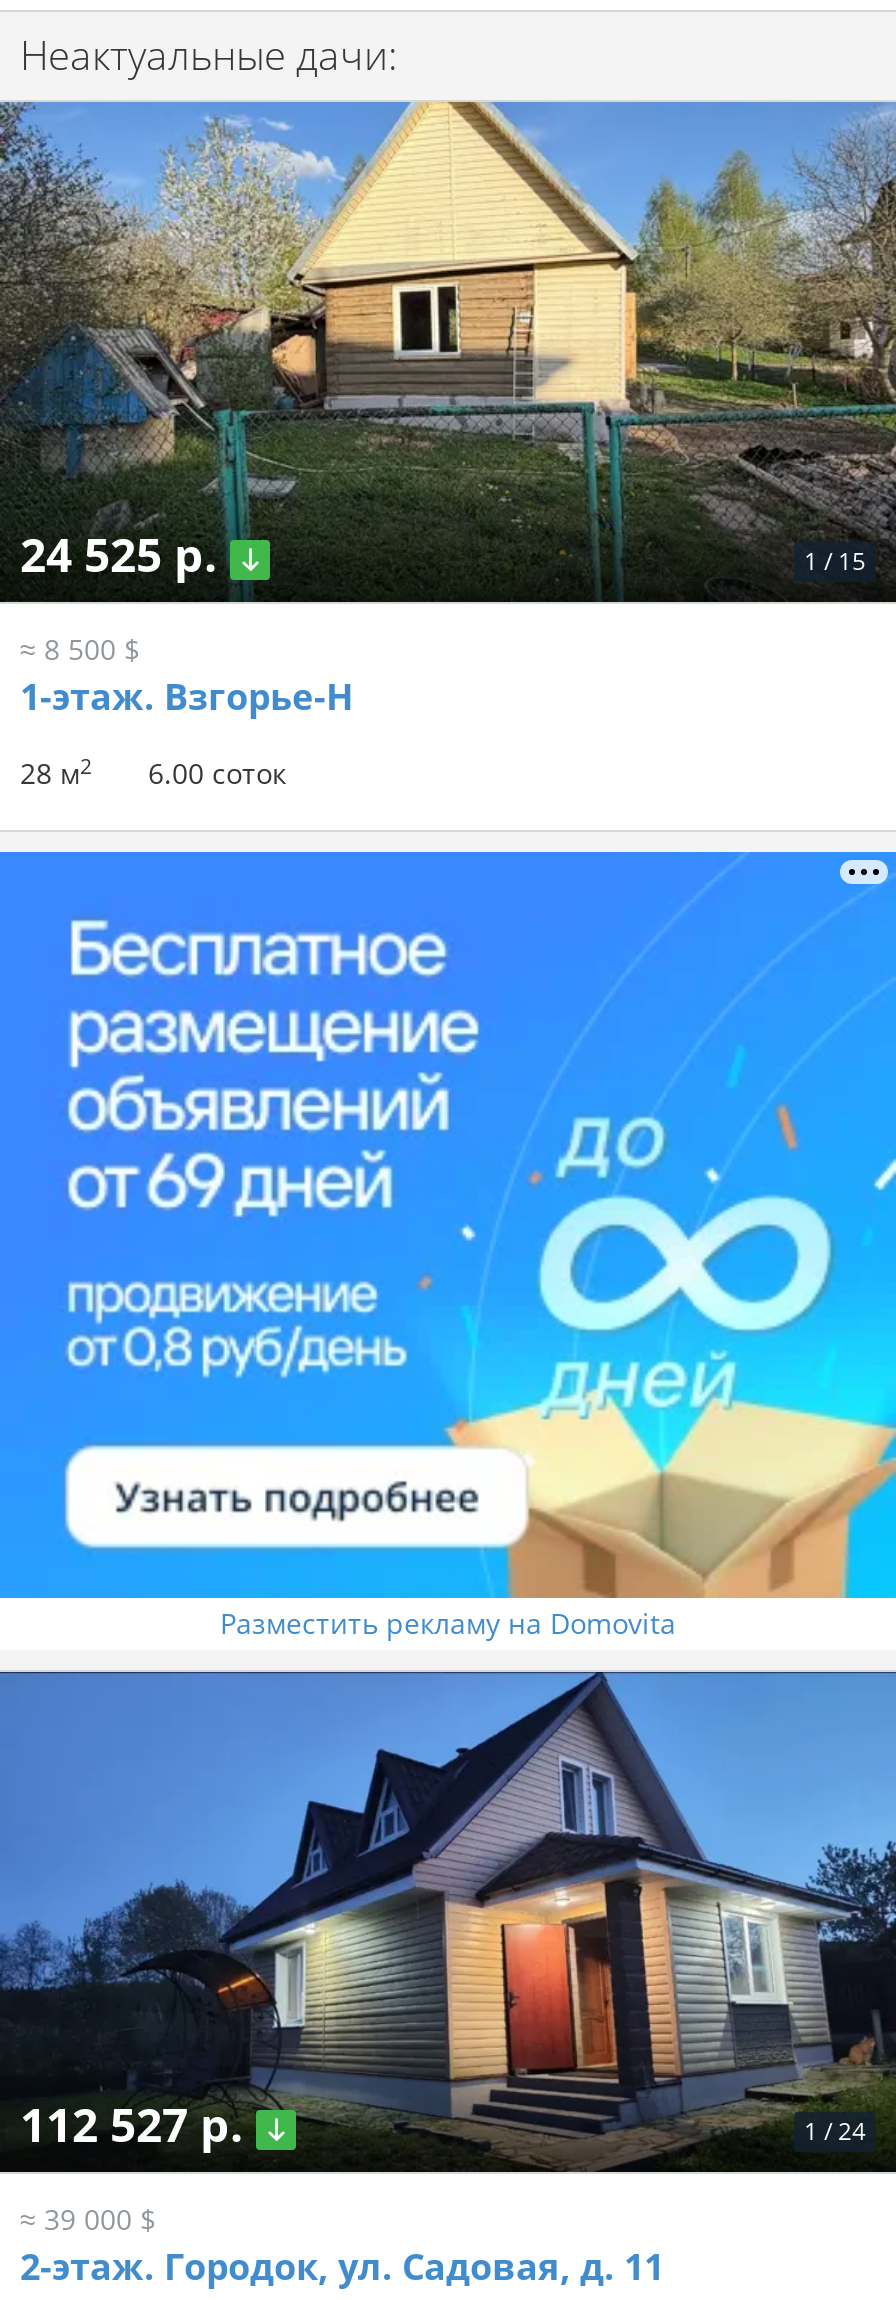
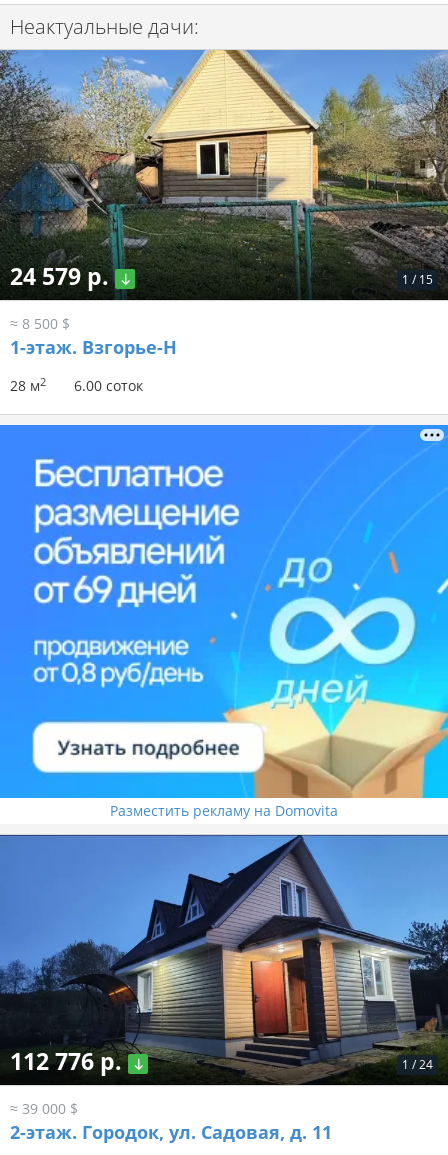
- 24 525 р.
+ 24 579 р.

- 112 527 р.
+ 112 776 р.
